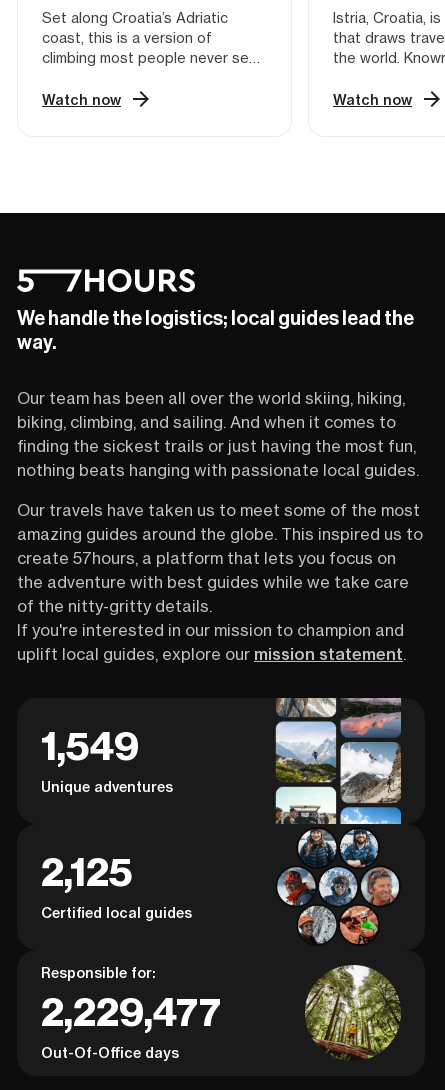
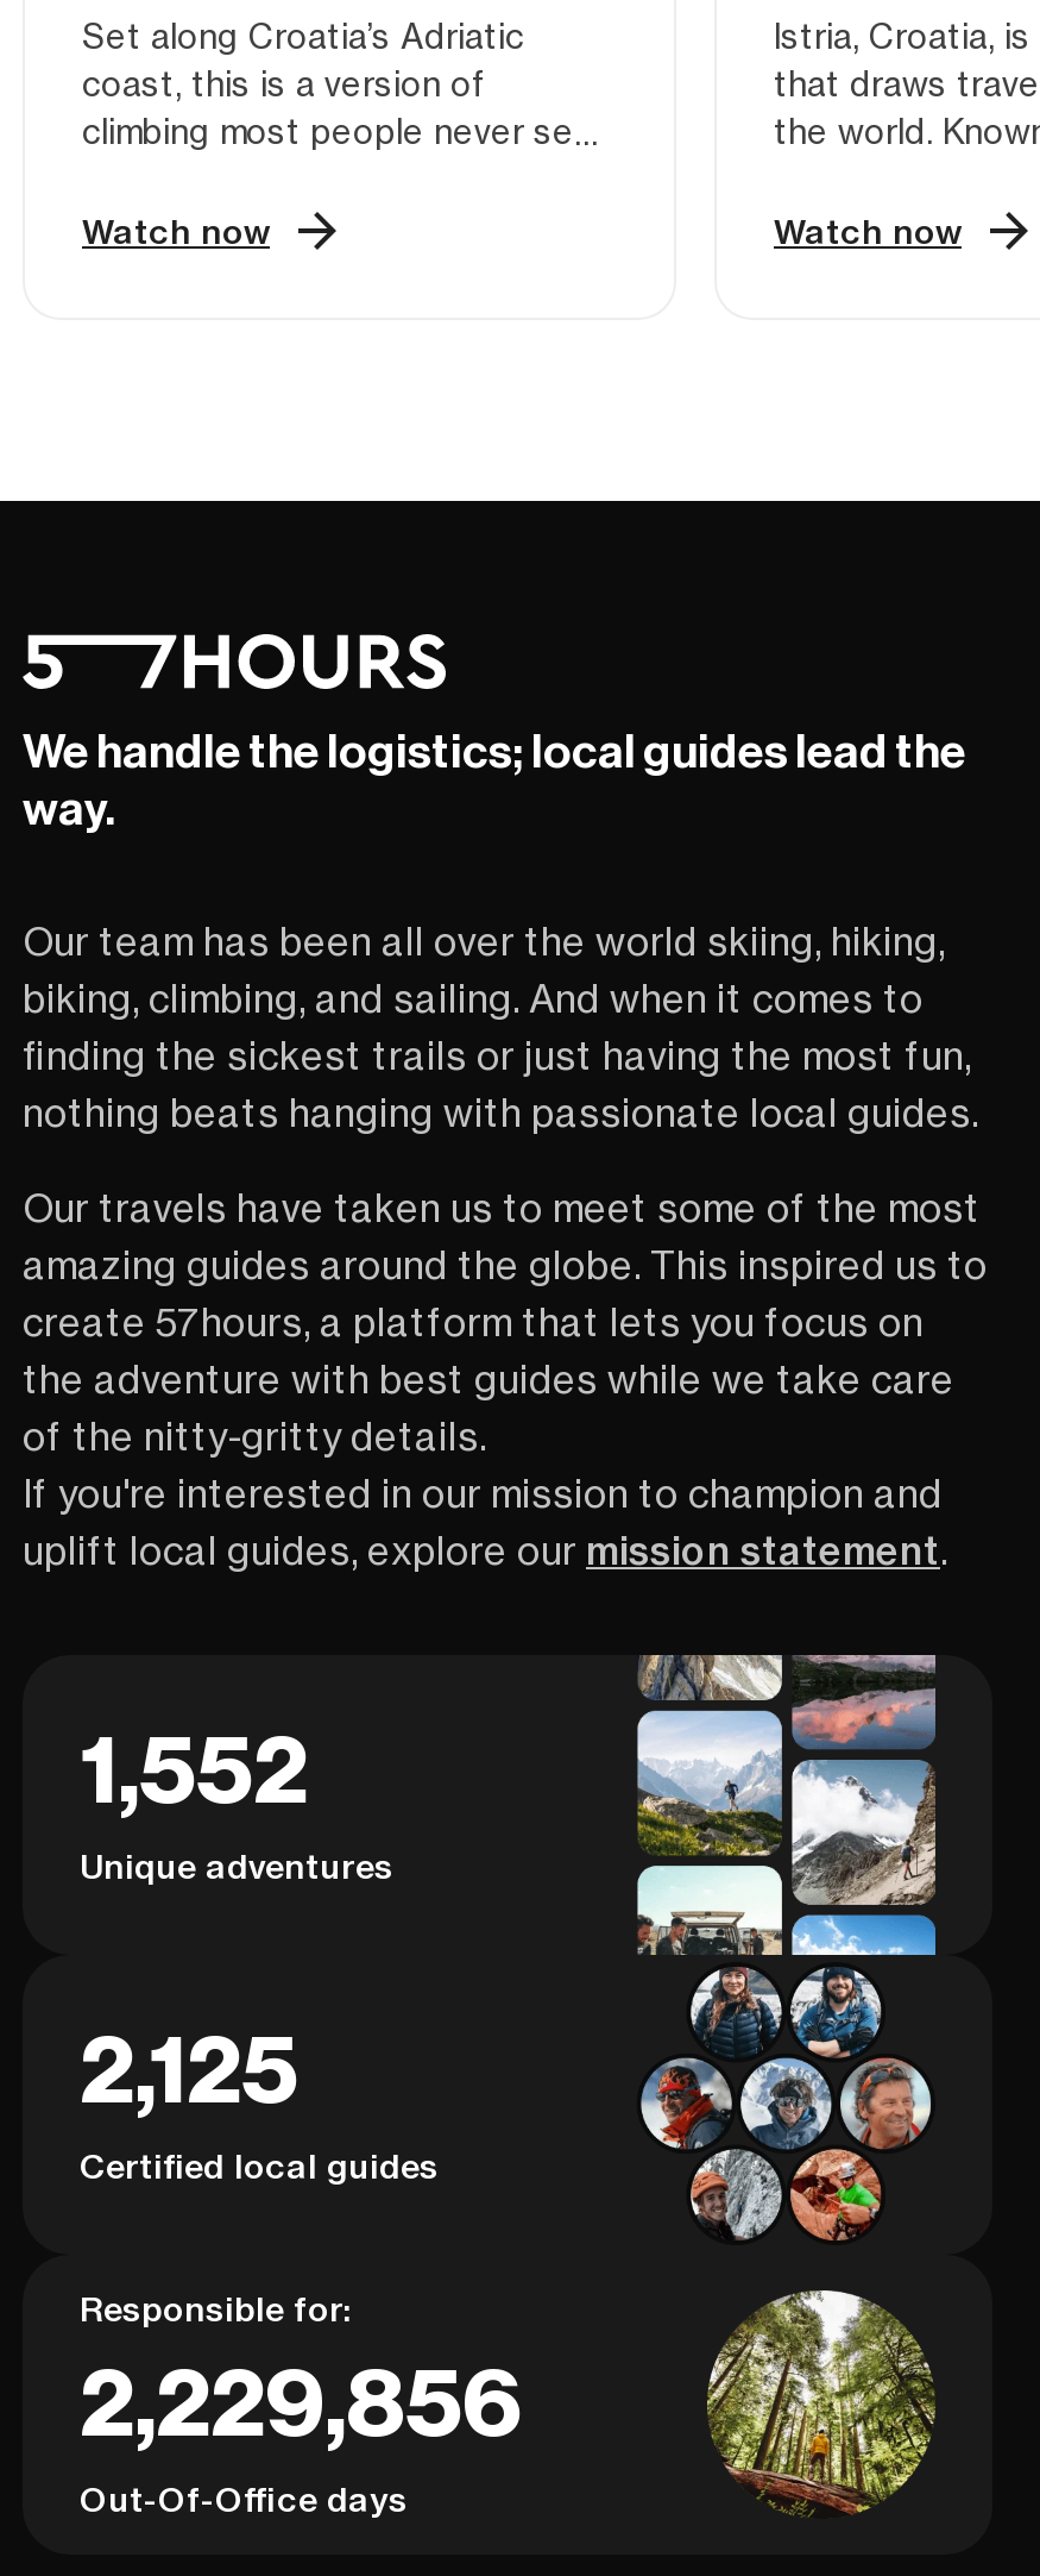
- 1,549
+ 1,552

- 2,229,477
+ 2,229,856
